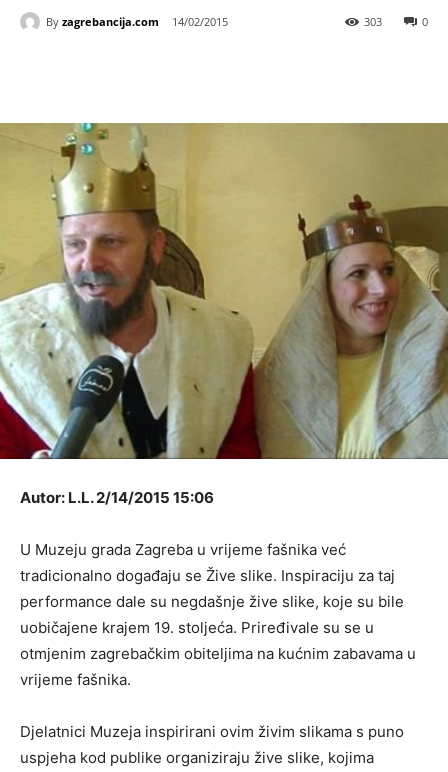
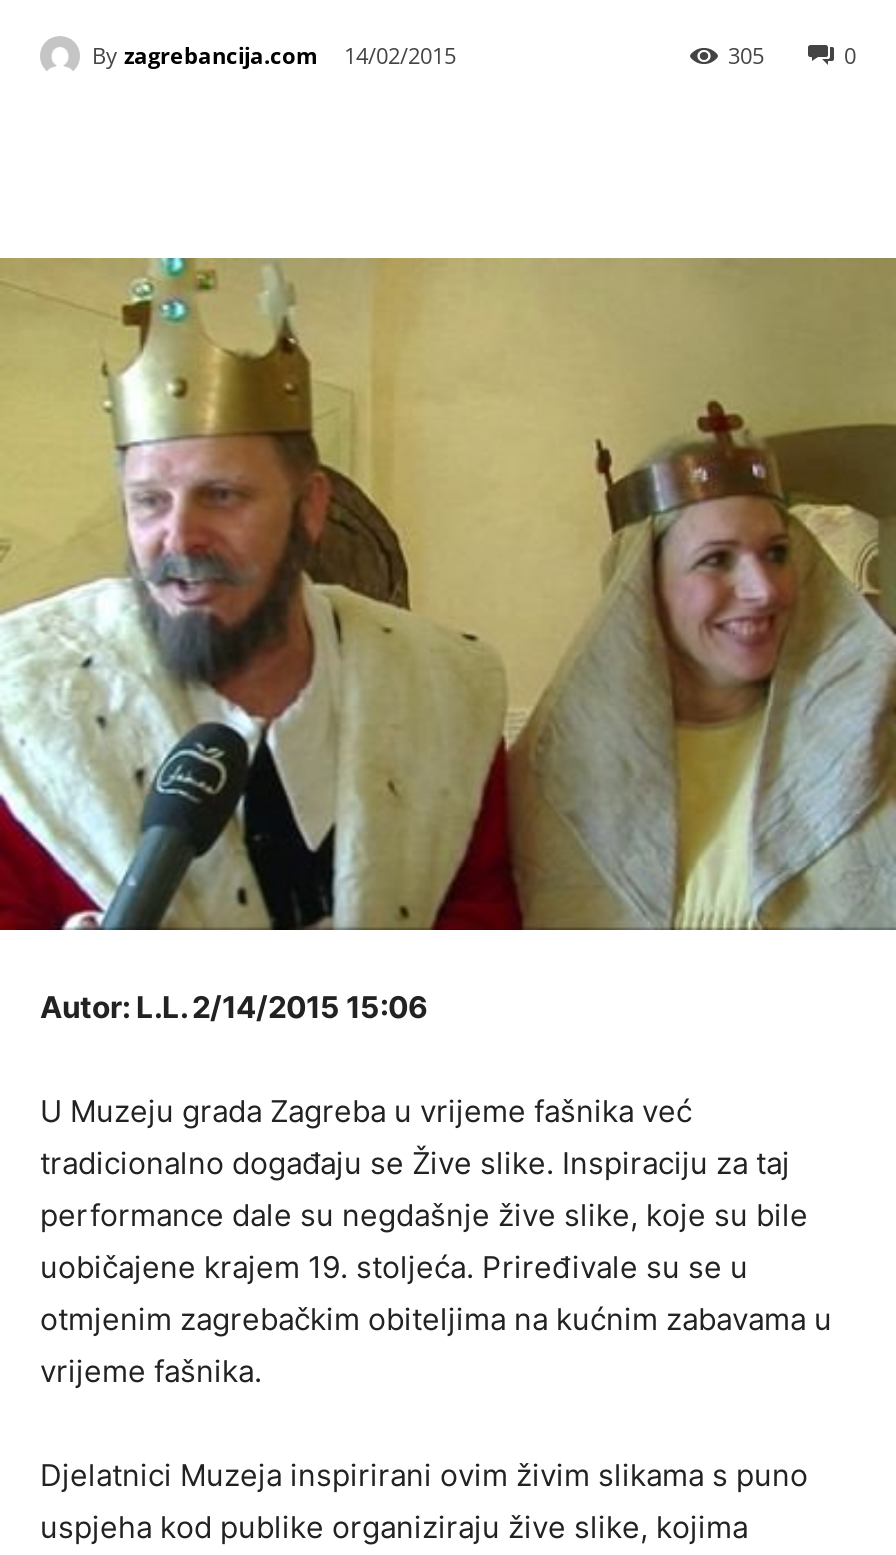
- 303
+ 305
